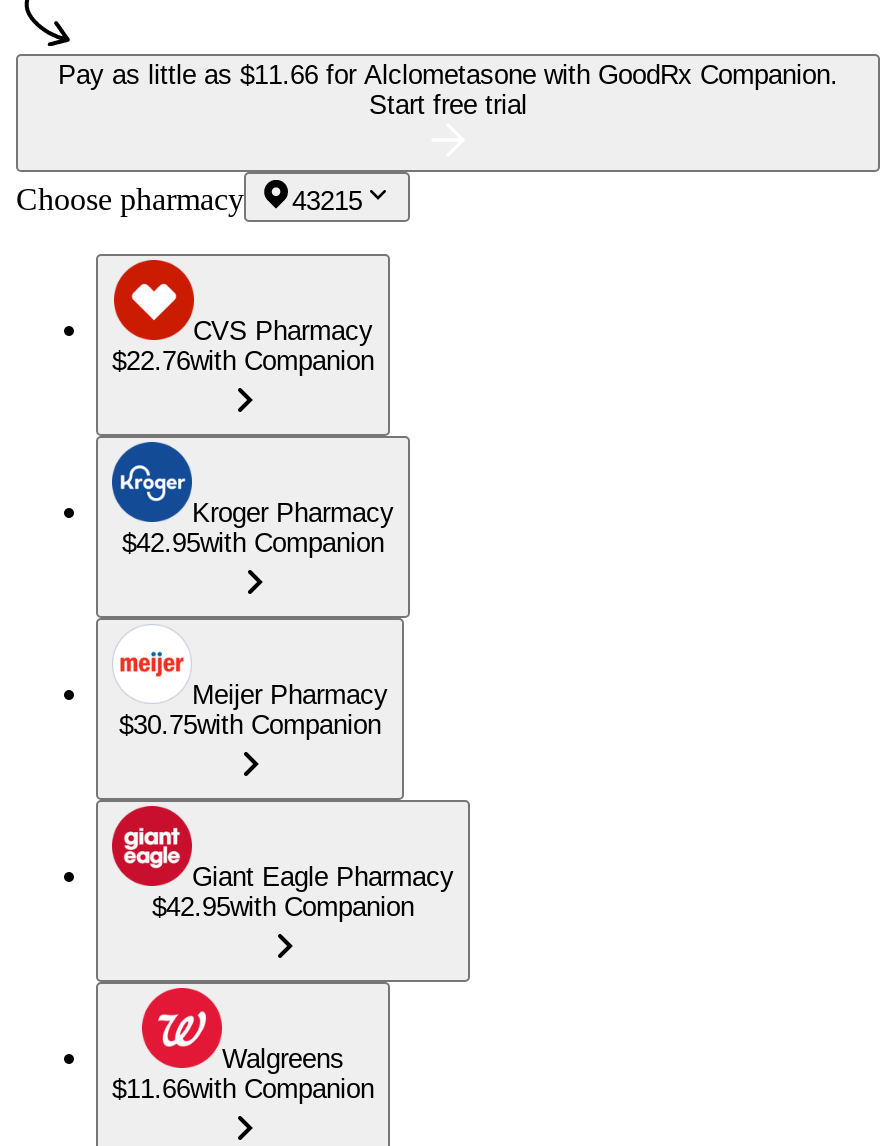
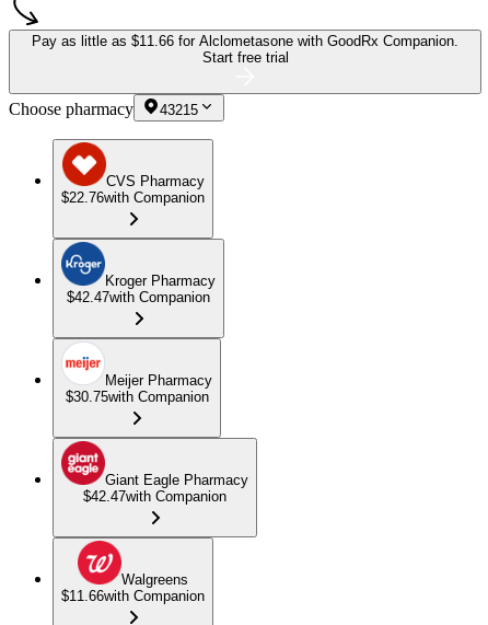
- $42.95with Companion
+ $42.47with Companion

- $42.95with Companion
+ $42.47with Companion
